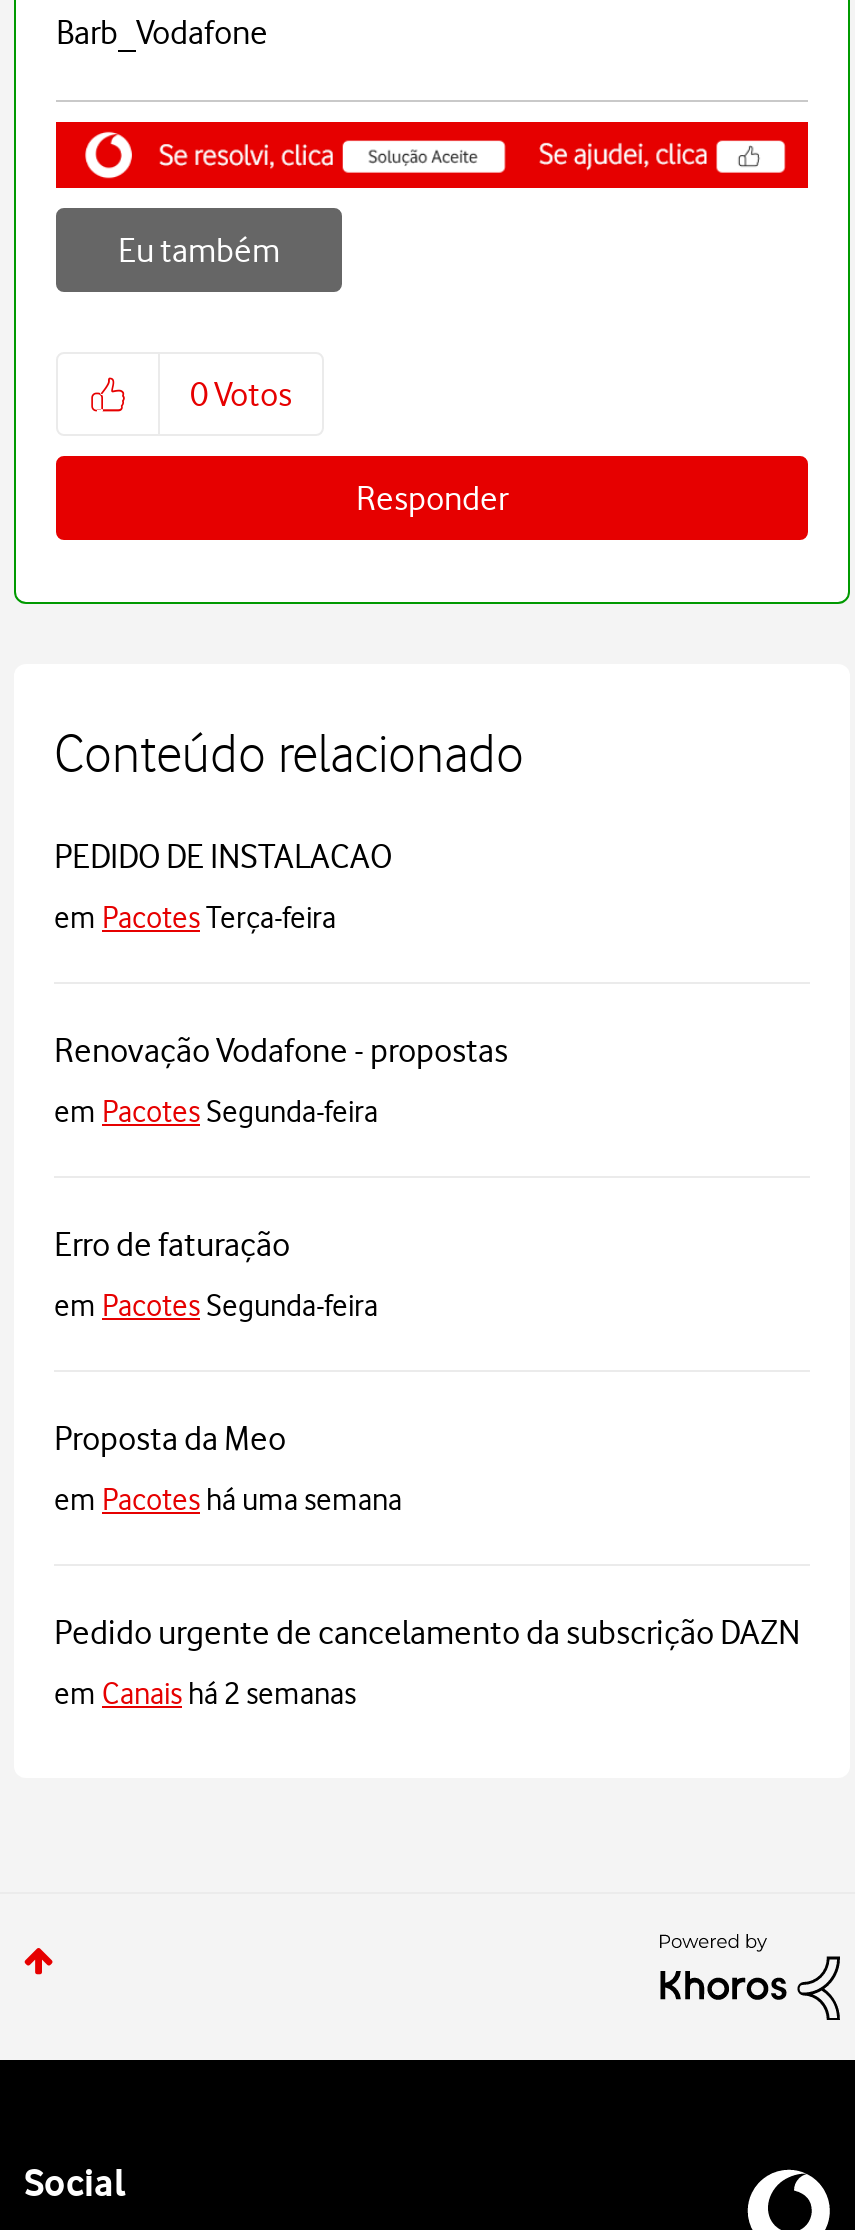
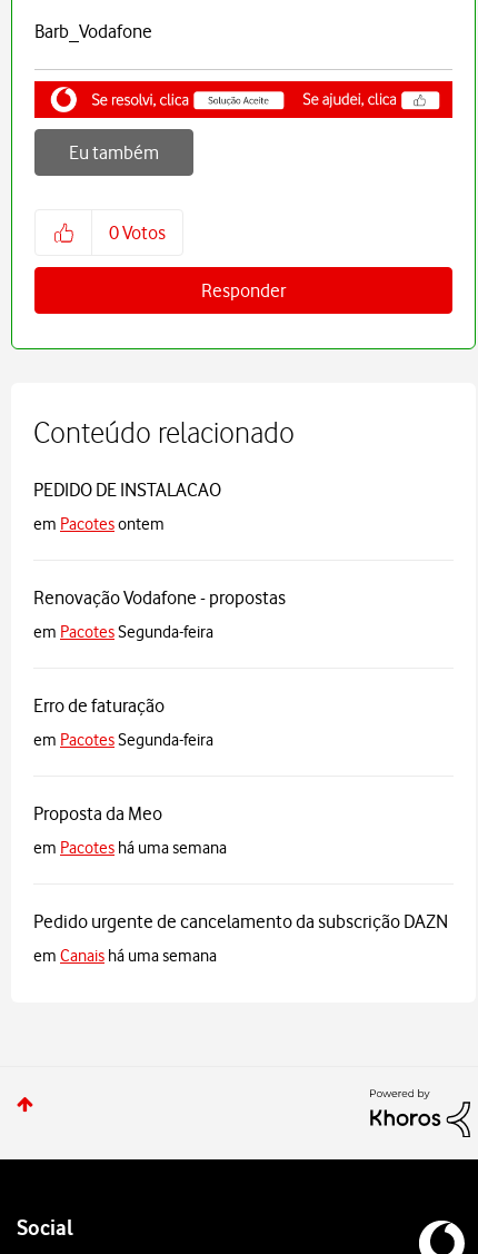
- em Pacotes Terça-feira
+ em Pacotes ontem

- em Canais há 2 semanas
+ em Canais há uma semana
